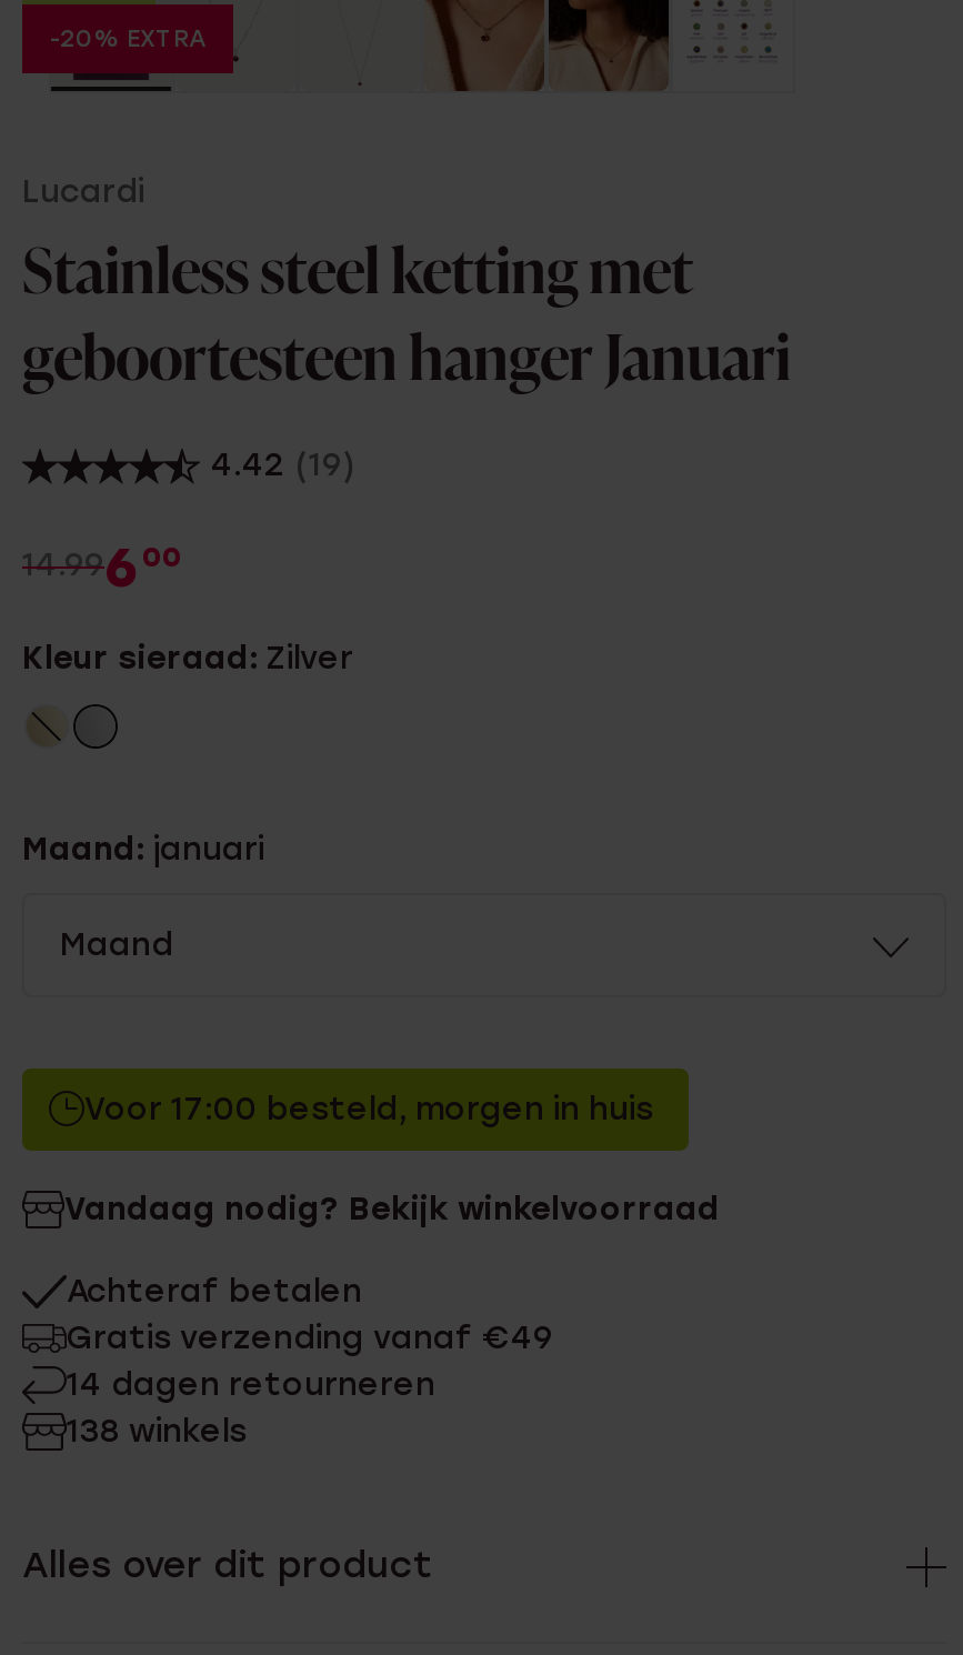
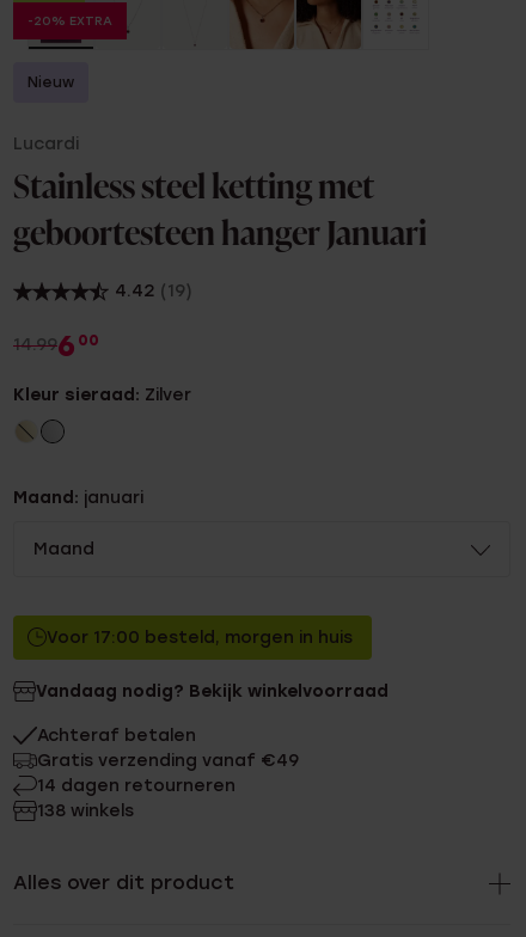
+ Nieuw
